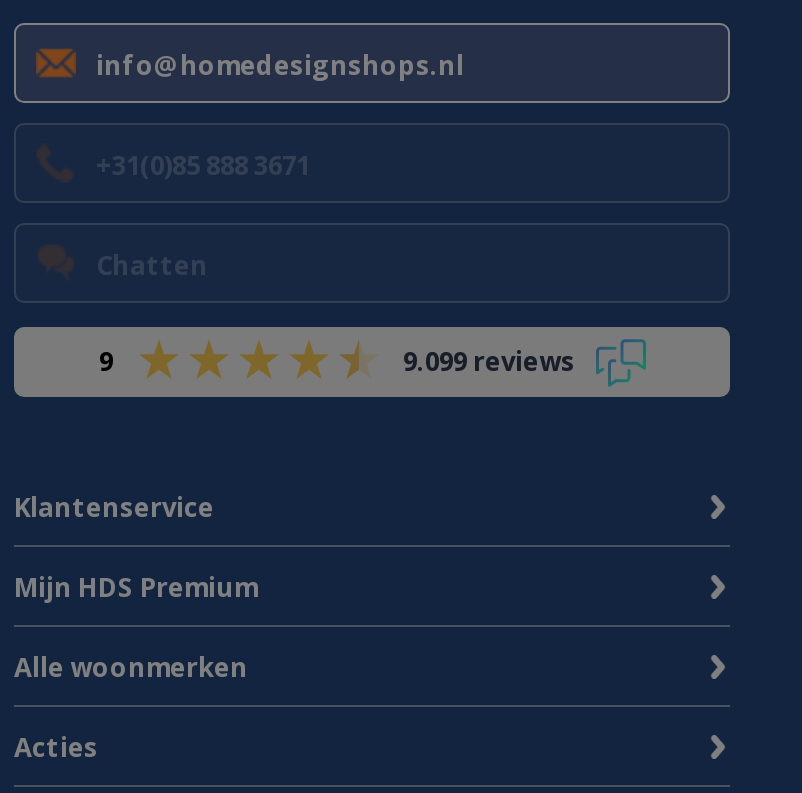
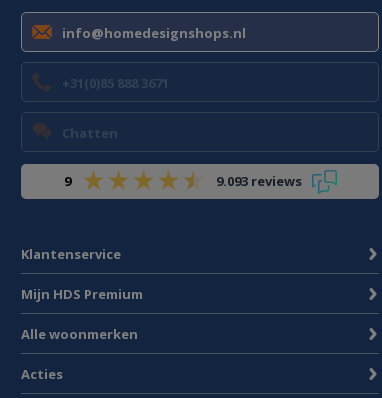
- 9.099 reviews
+ 9.093 reviews
